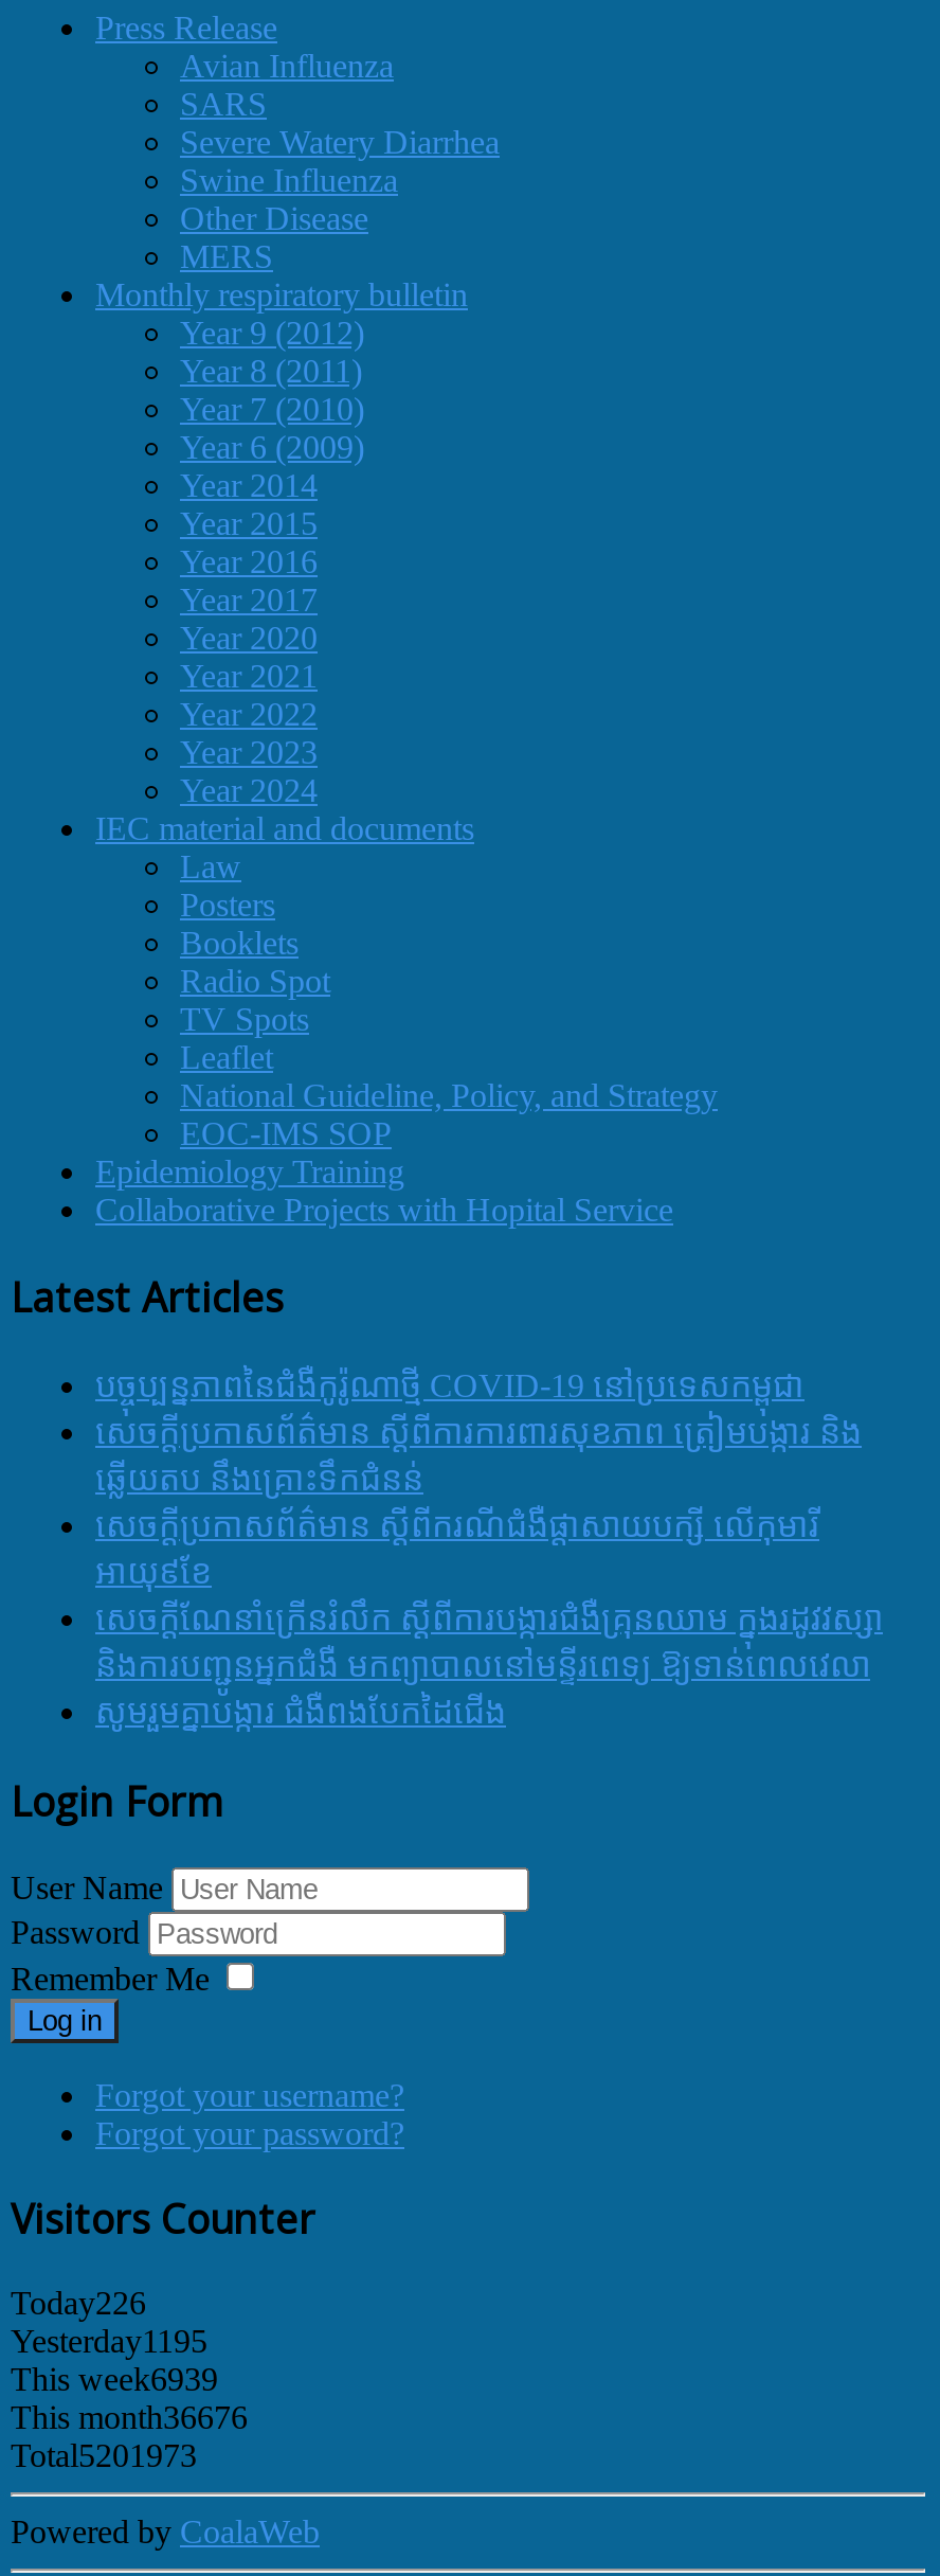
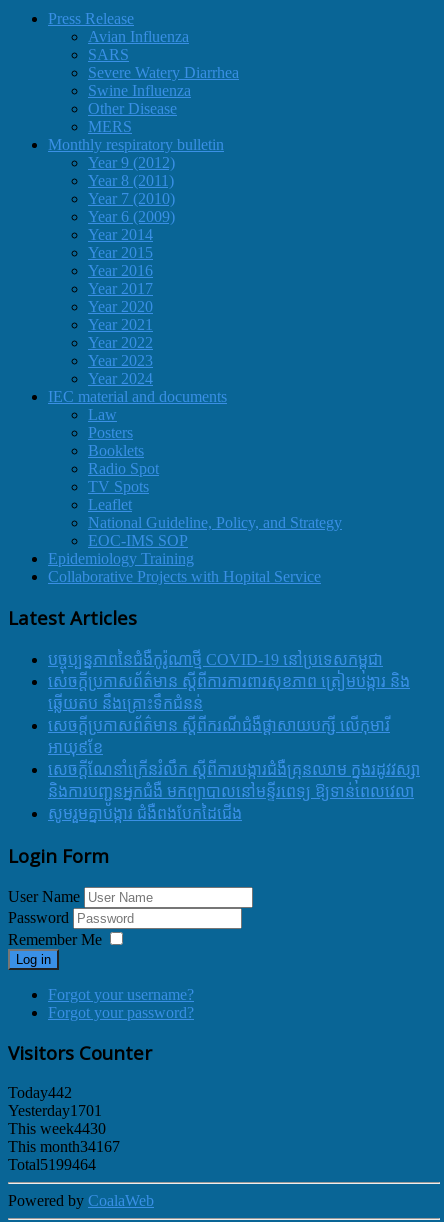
- Today226
+ Today442

- Yesterday1195
+ Yesterday1701

- This week6939
+ This week4430

- This month36676
+ This month34167

- Total5201973
+ Total5199464
